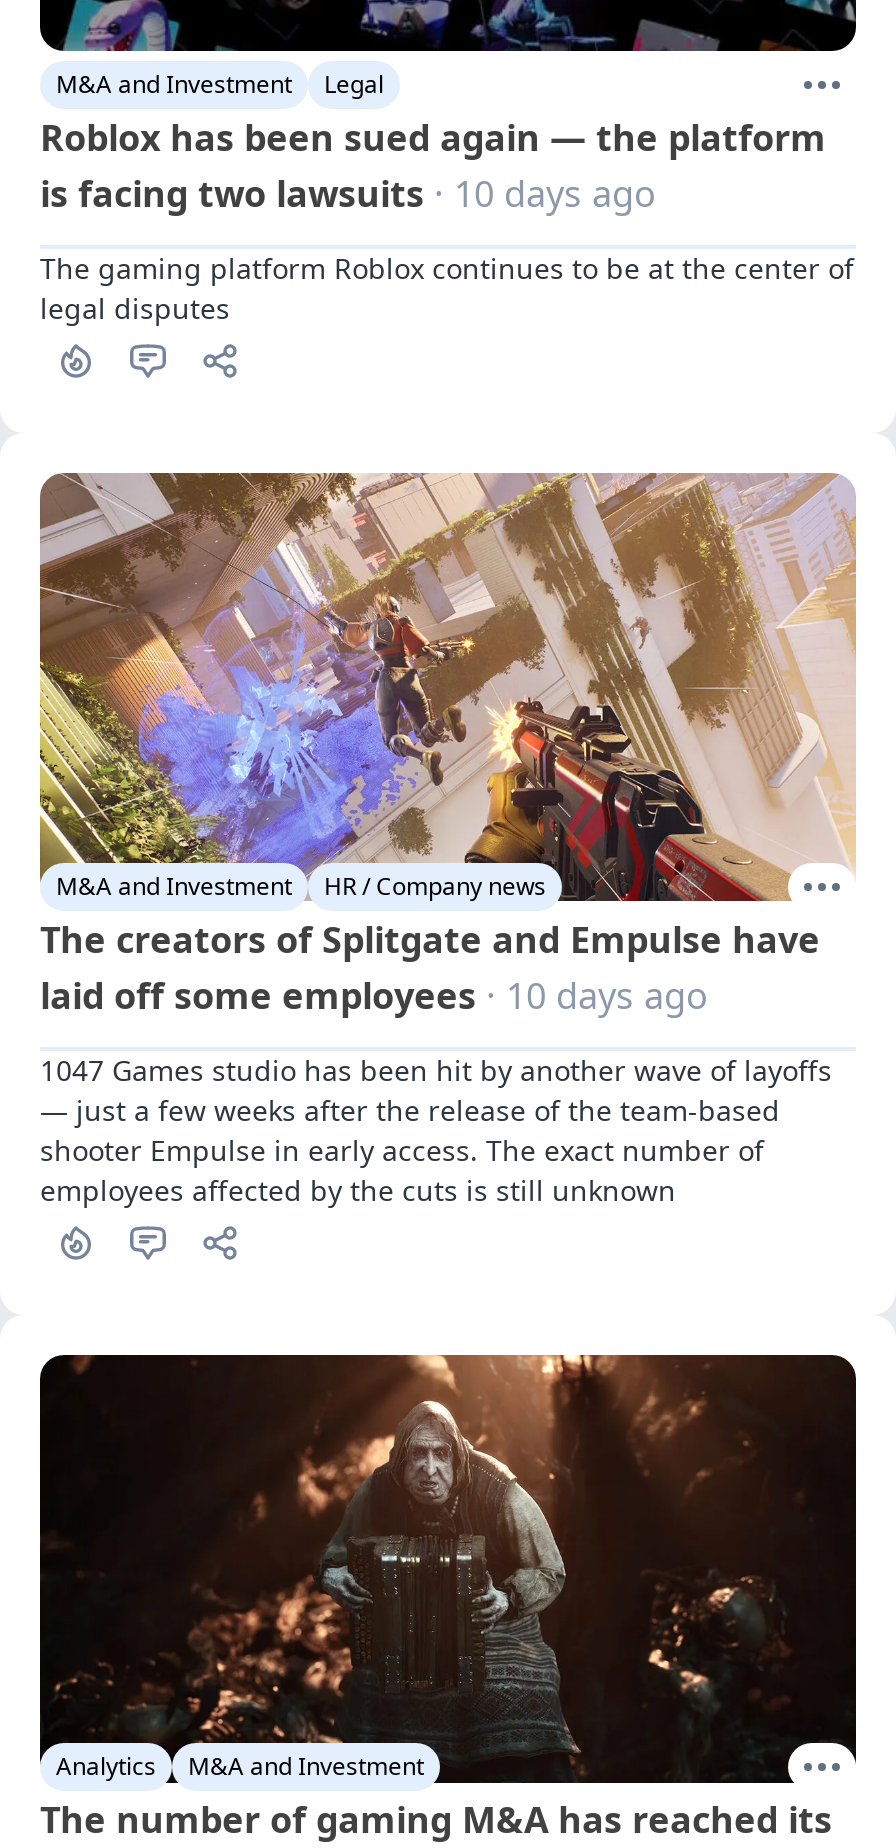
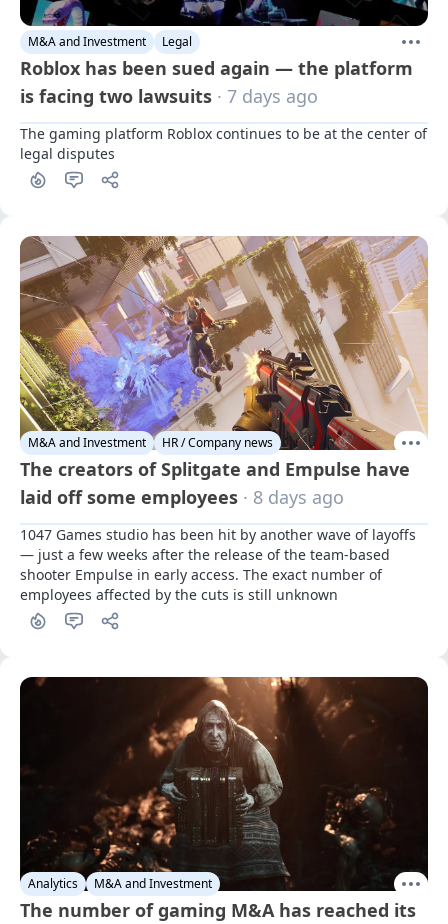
- is facing two lawsuits · 10 days ago
+ is facing two lawsuits · 7 days ago

- laid off some employees · 10 days ago
+ laid off some employees · 8 days ago
